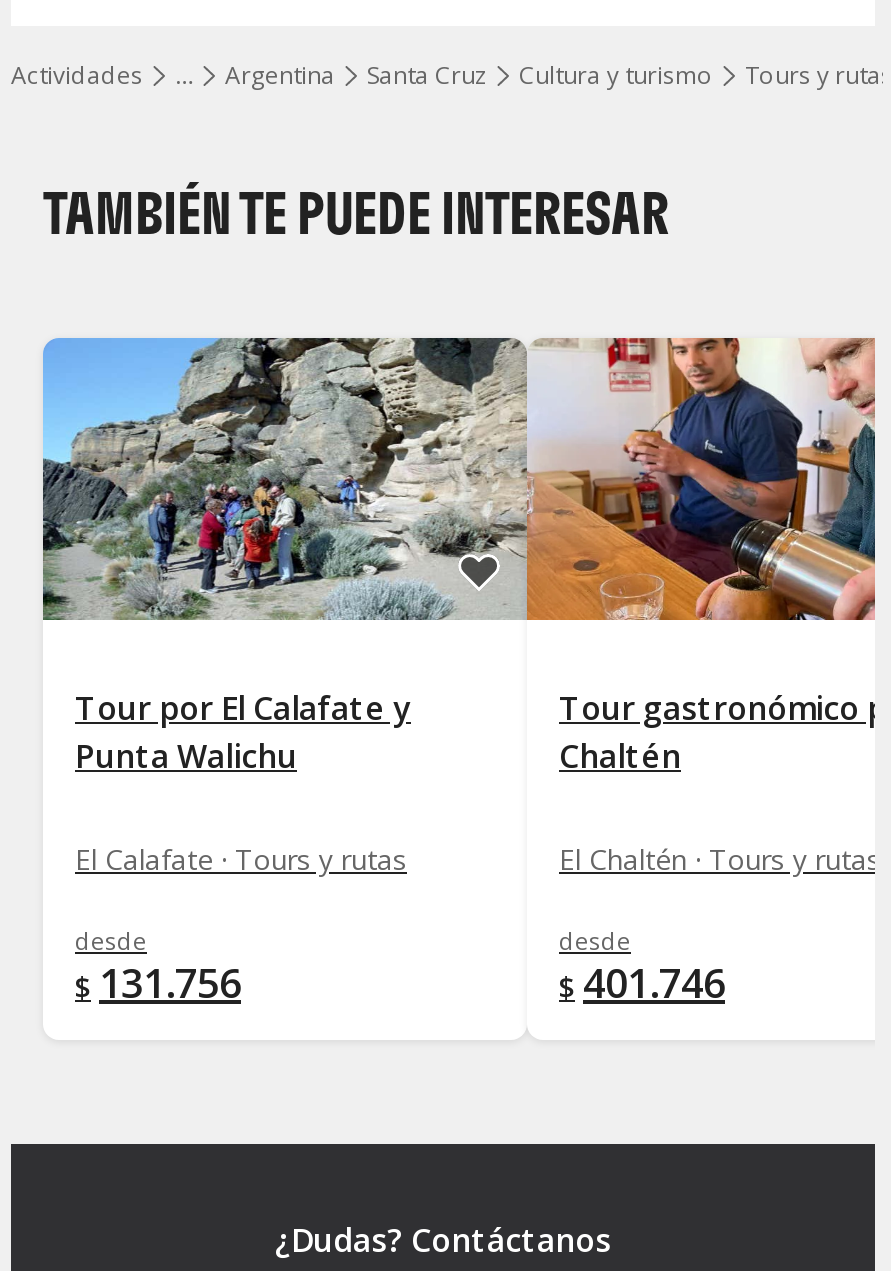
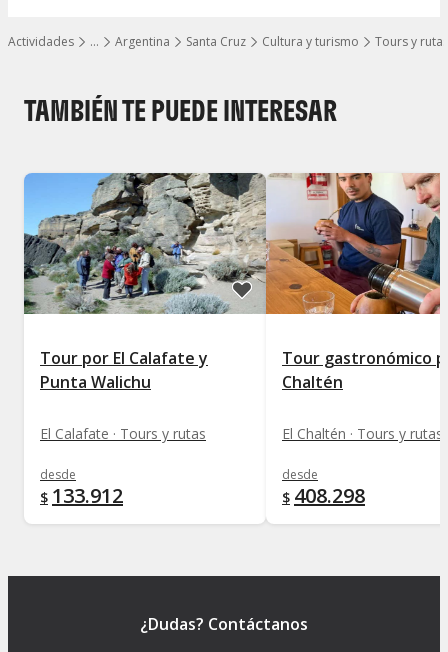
- $ 131.756
+ $ 133.912

- $ 401.746
+ $ 408.298
